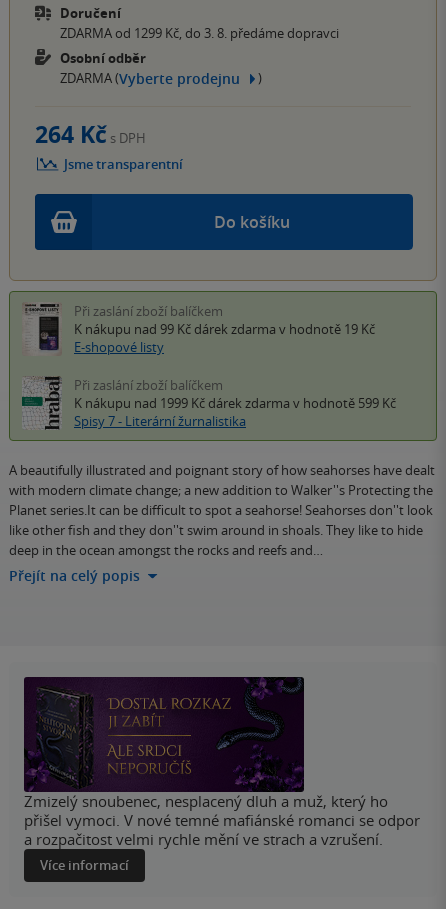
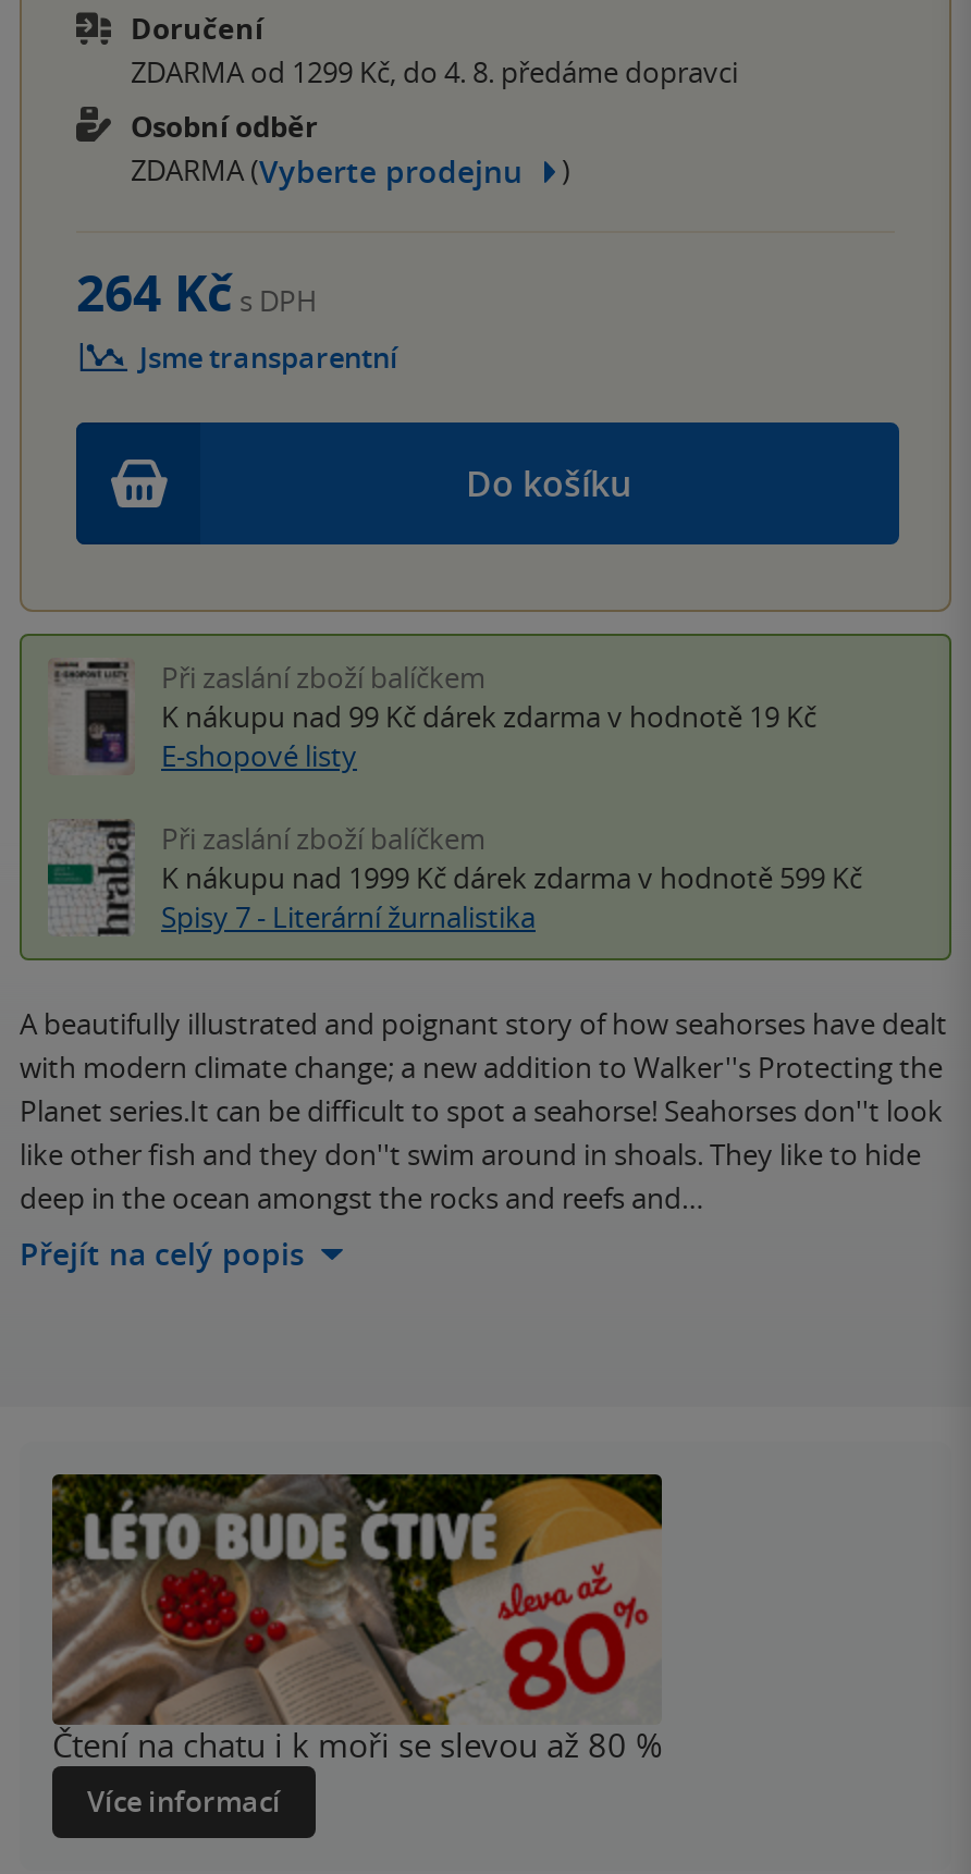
- ZDARMA od 1299 Kč, do 3. 8. předáme dopravci
+ ZDARMA od 1299 Kč, do 4. 8. předáme dopravci

- [image]
+ [image]

- Zmizelý snoubenec, nesplacený dluh a muž, který ho
- přišel vymoci. V nové temné mafiánské romanci se odpor
- a rozpačitost velmi rychle mění ve strach a vzrušení.
+ Čtení na chatu i k moři se slevou až 80 %
